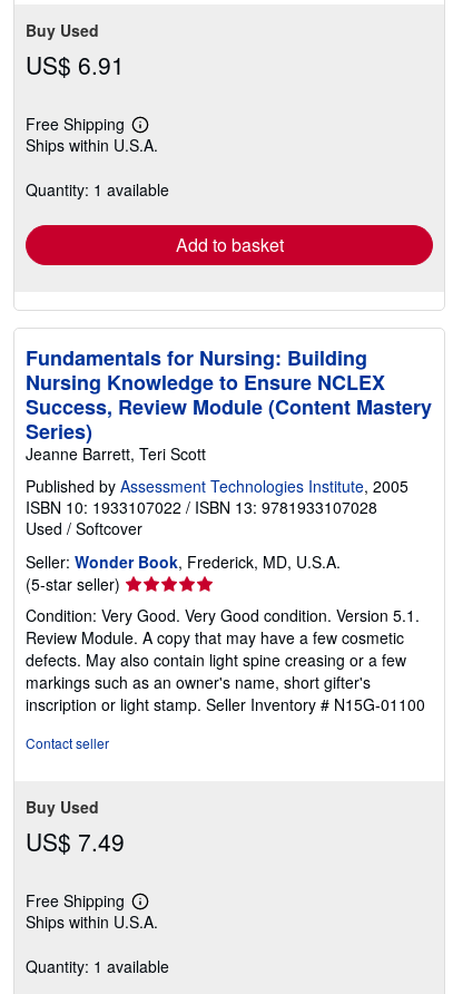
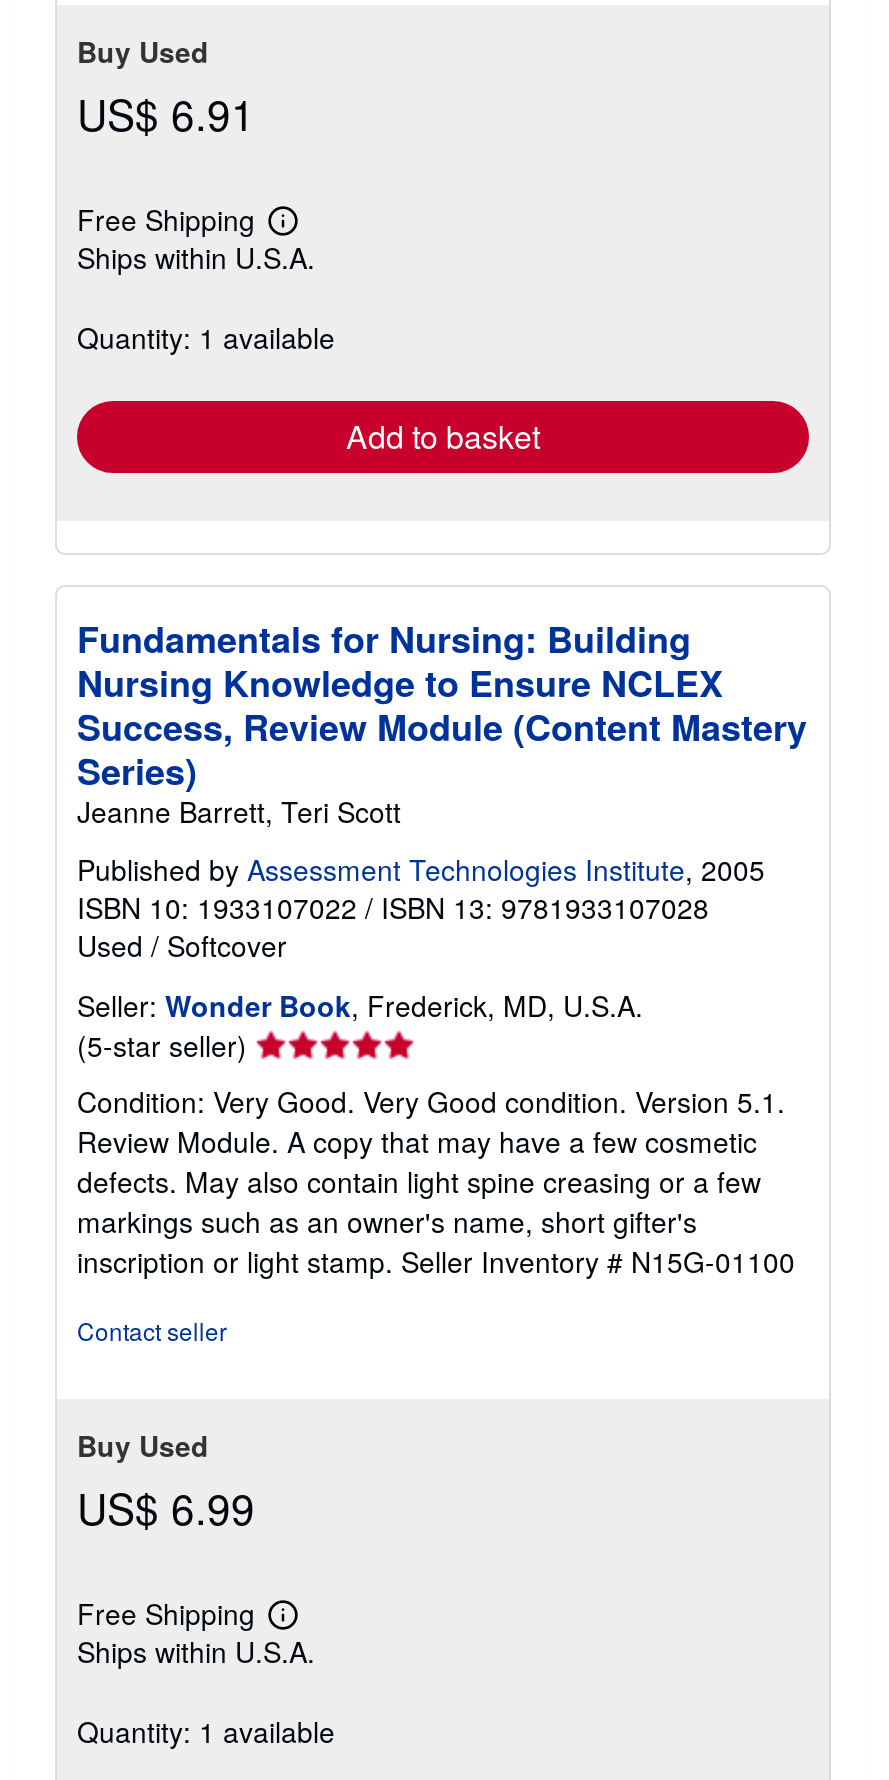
- US$ 7.49
+ US$ 6.99
